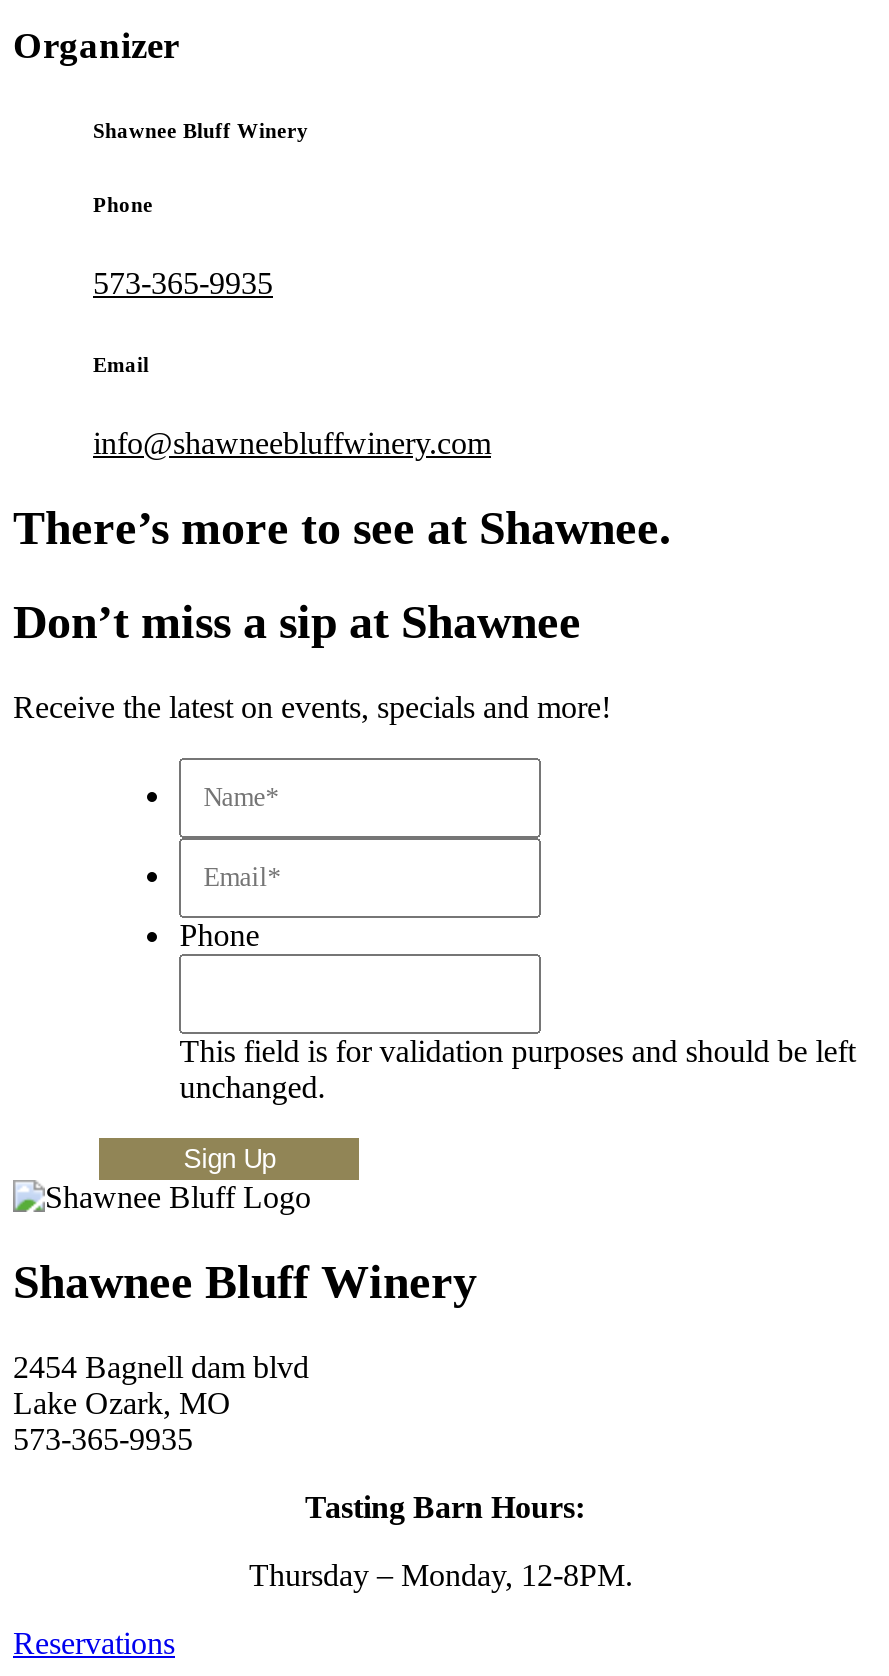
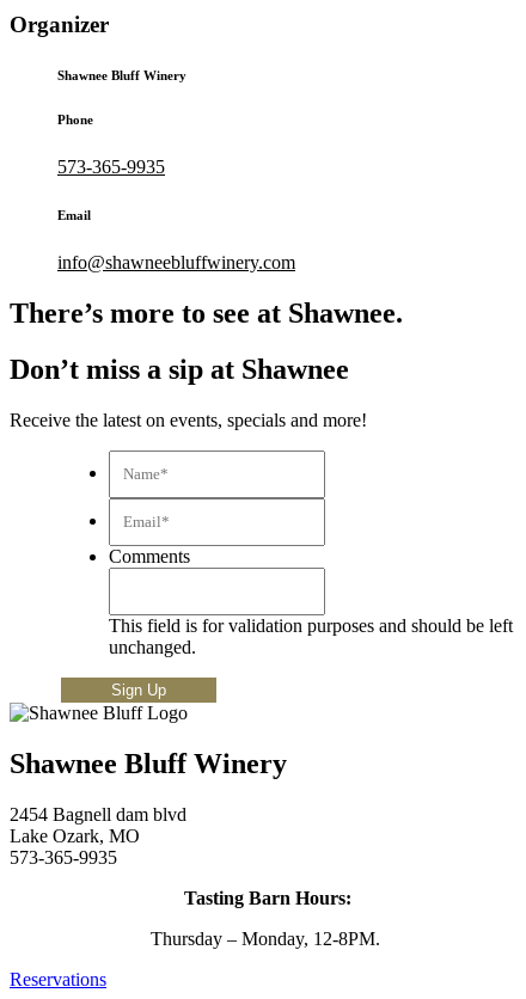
- Phone
+ Comments
